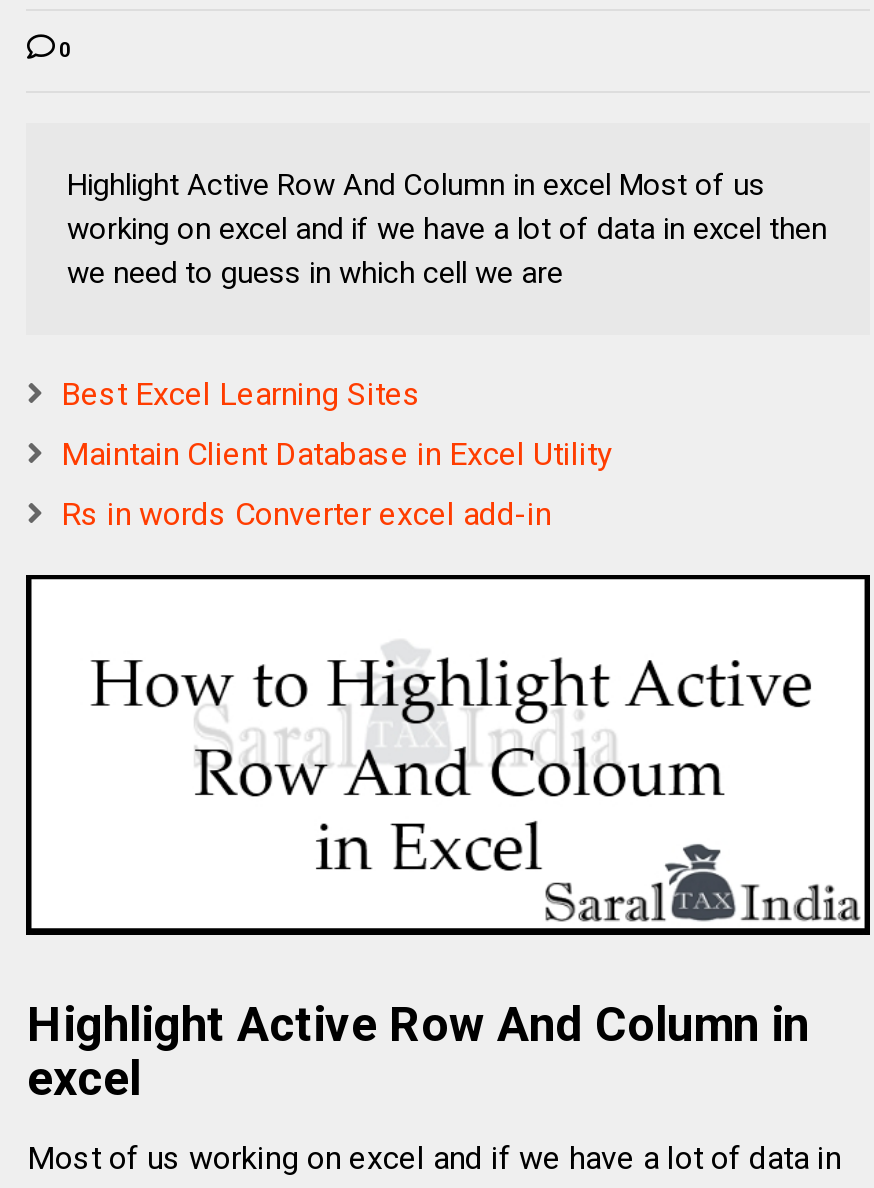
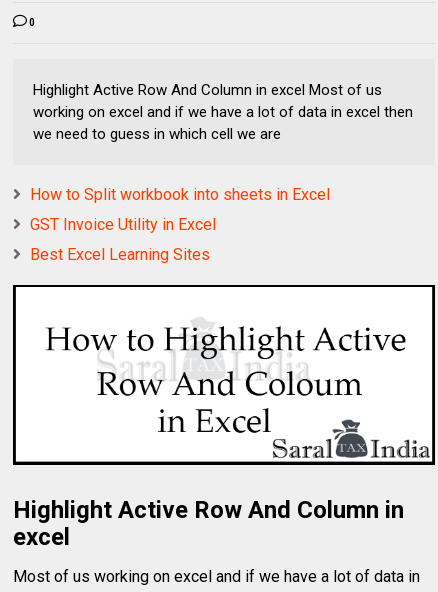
+ How to Split workbook into sheets in Excel
+ GST Invoice Utility in Excel

moved down: Best Excel Learning Sites

- Maintain Client Database in Excel Utility
- Rs in words Converter excel add-in
